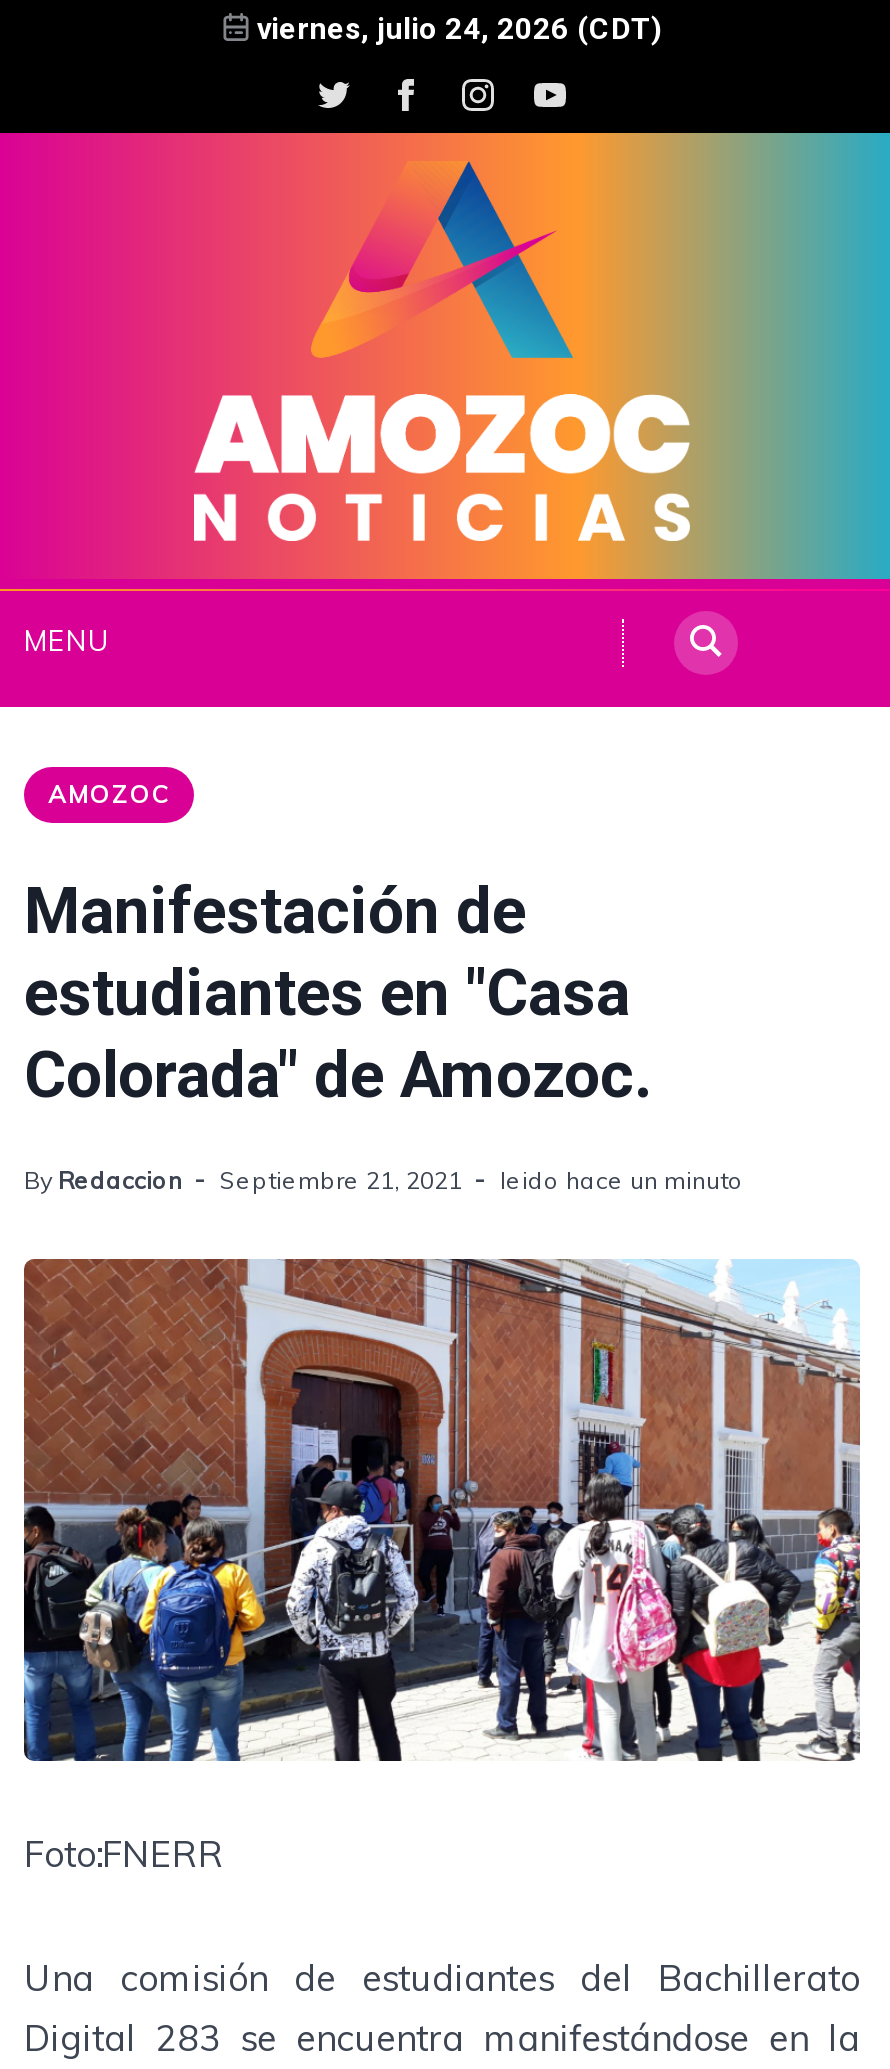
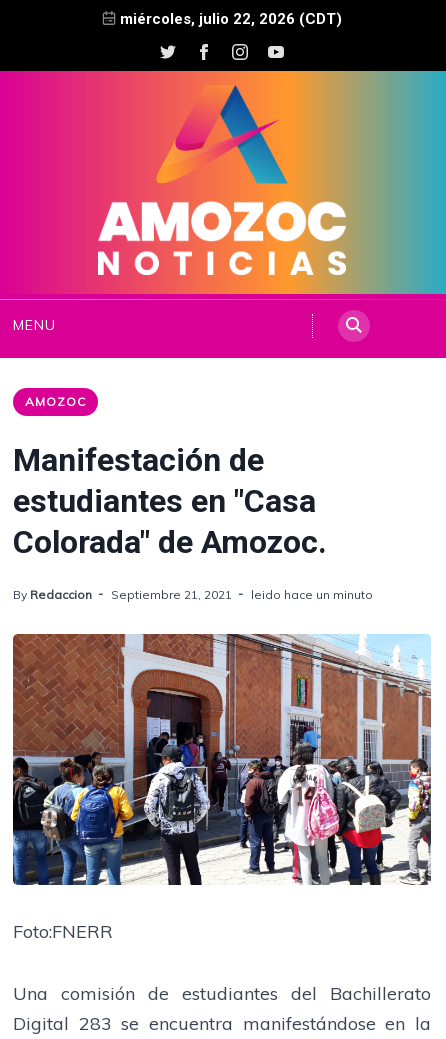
- viernes, julio 24, 2026 (CDT)
+ miércoles, julio 22, 2026 (CDT)
